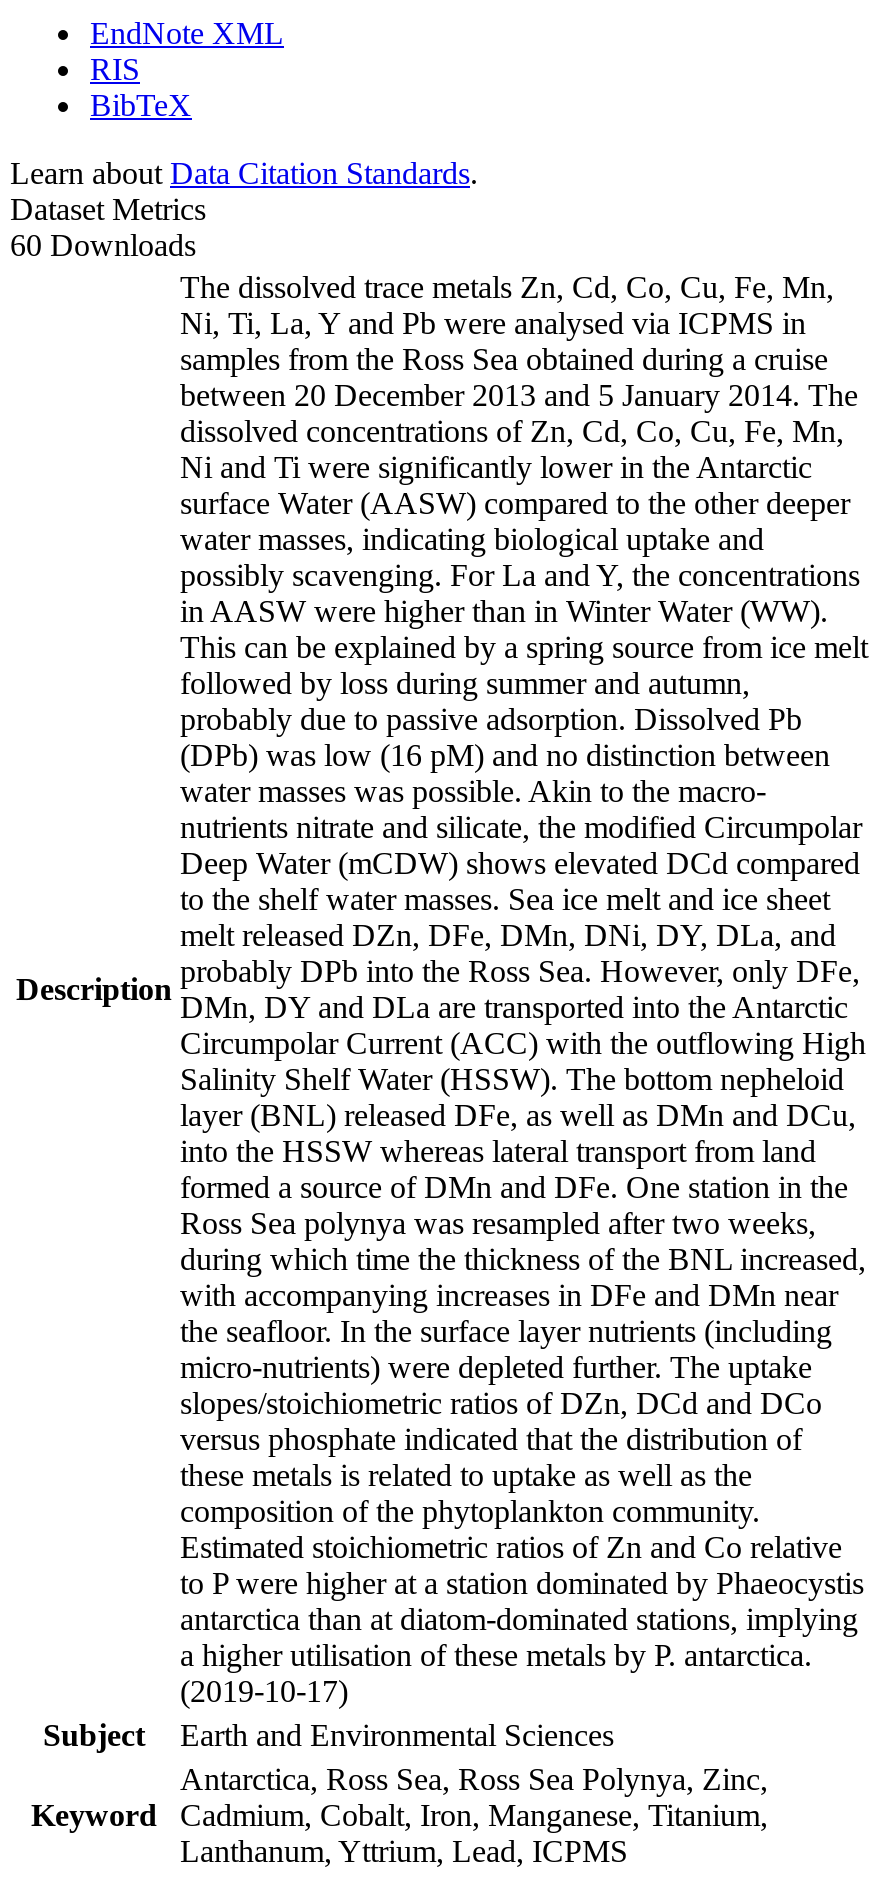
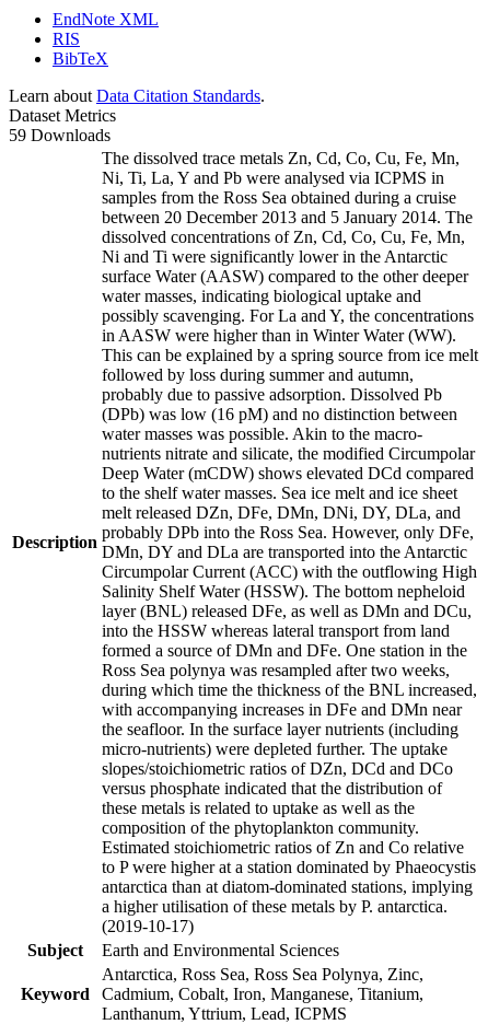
- 60 Downloads
+ 59 Downloads
